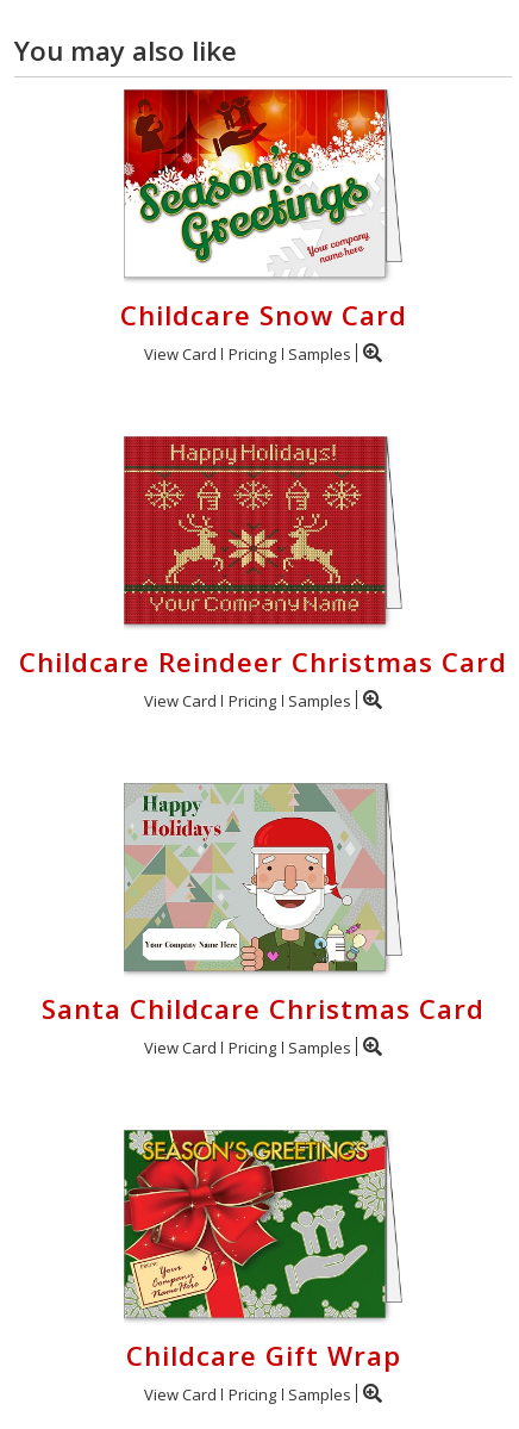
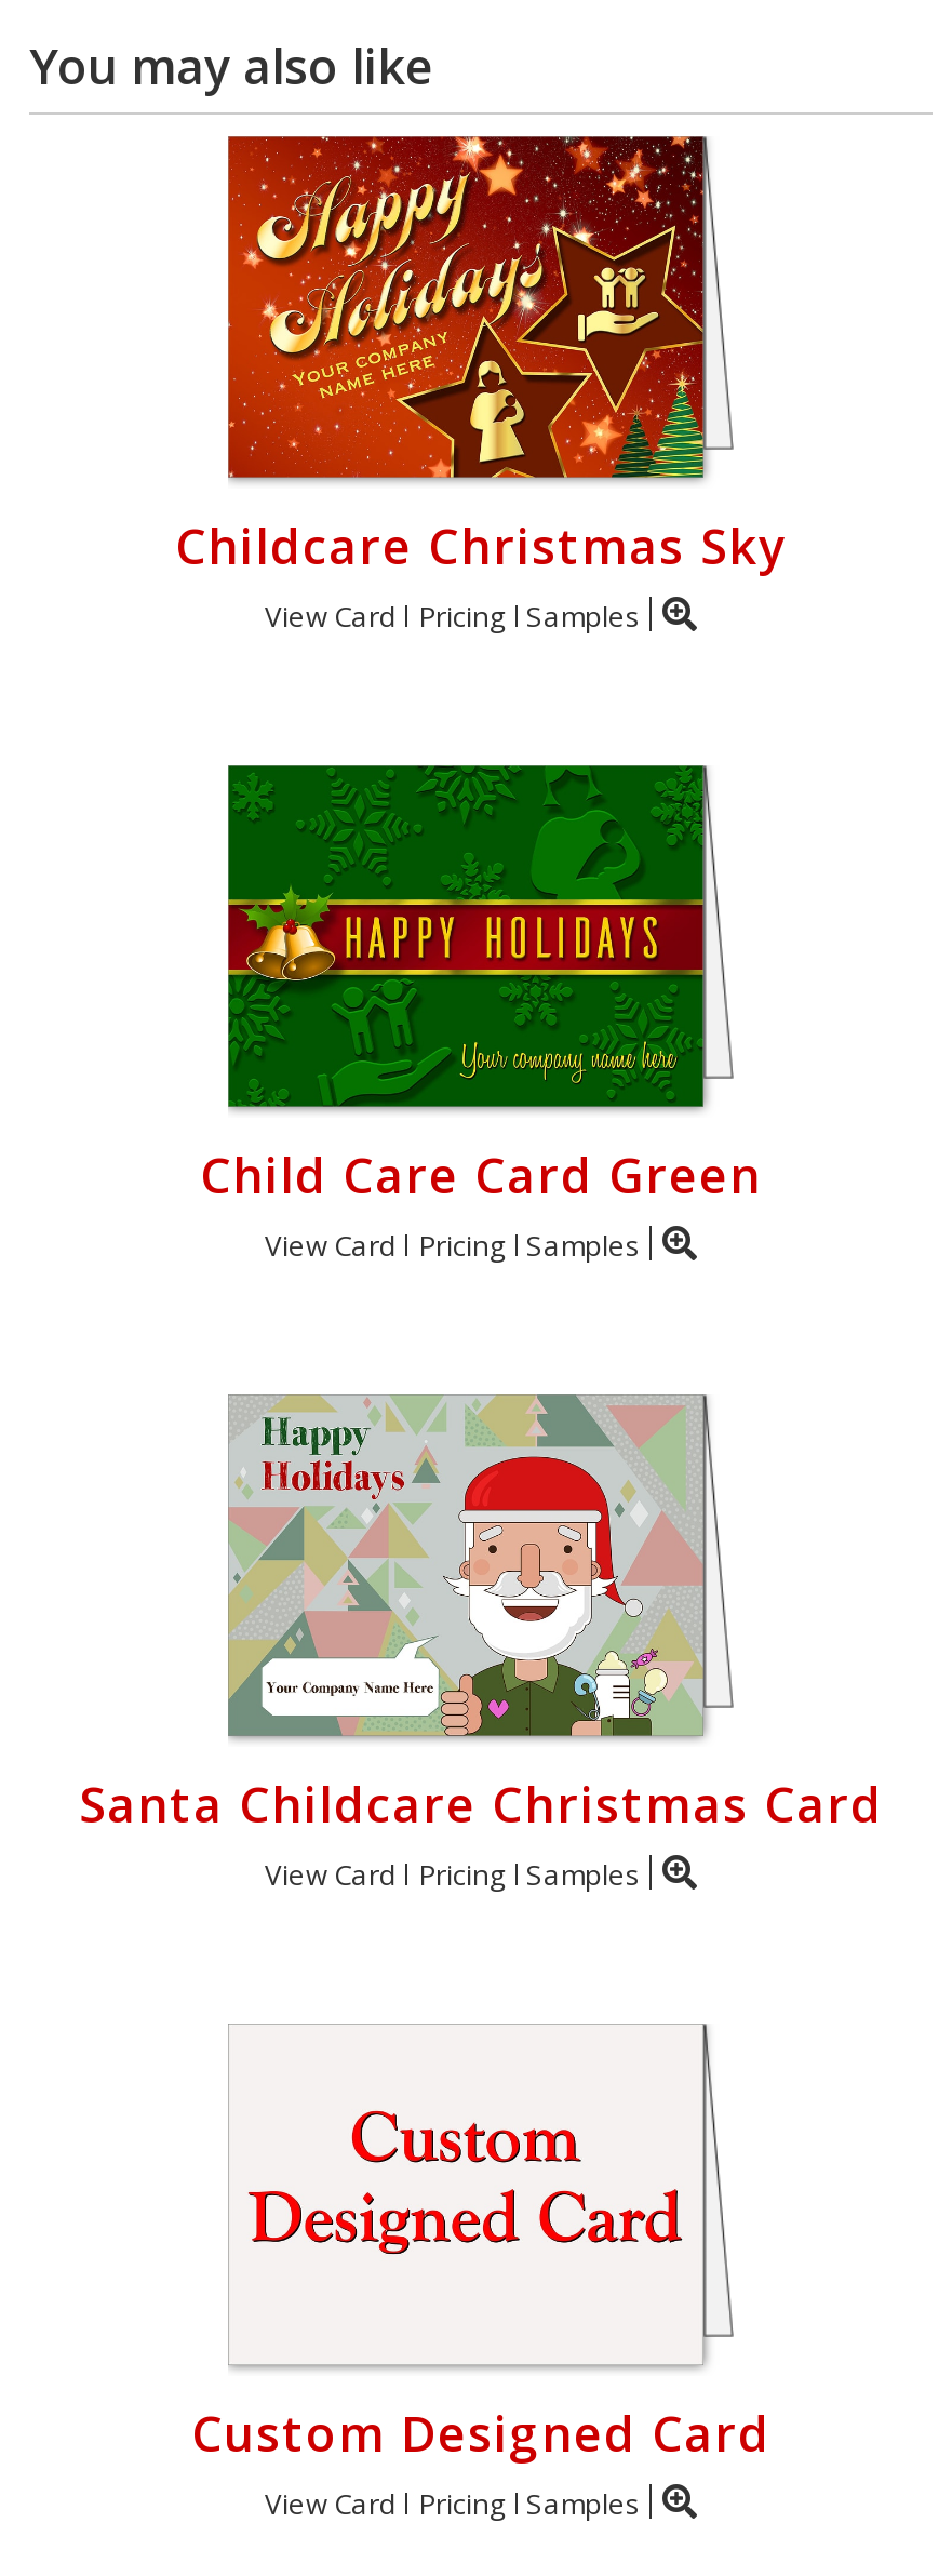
- [image]
- Childcare Snow Card
+ [image]
+ Childcare Christmas Sky

- [image]
- Childcare Reindeer Christmas Card
+ [image]
+ Child Care Card Green

- [image]
- Childcare Gift Wrap
+ [image]
+ Custom Designed Card
